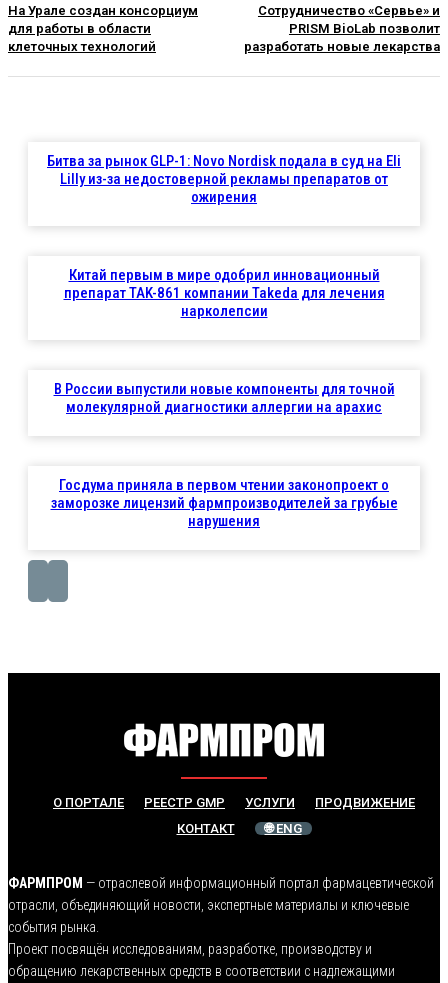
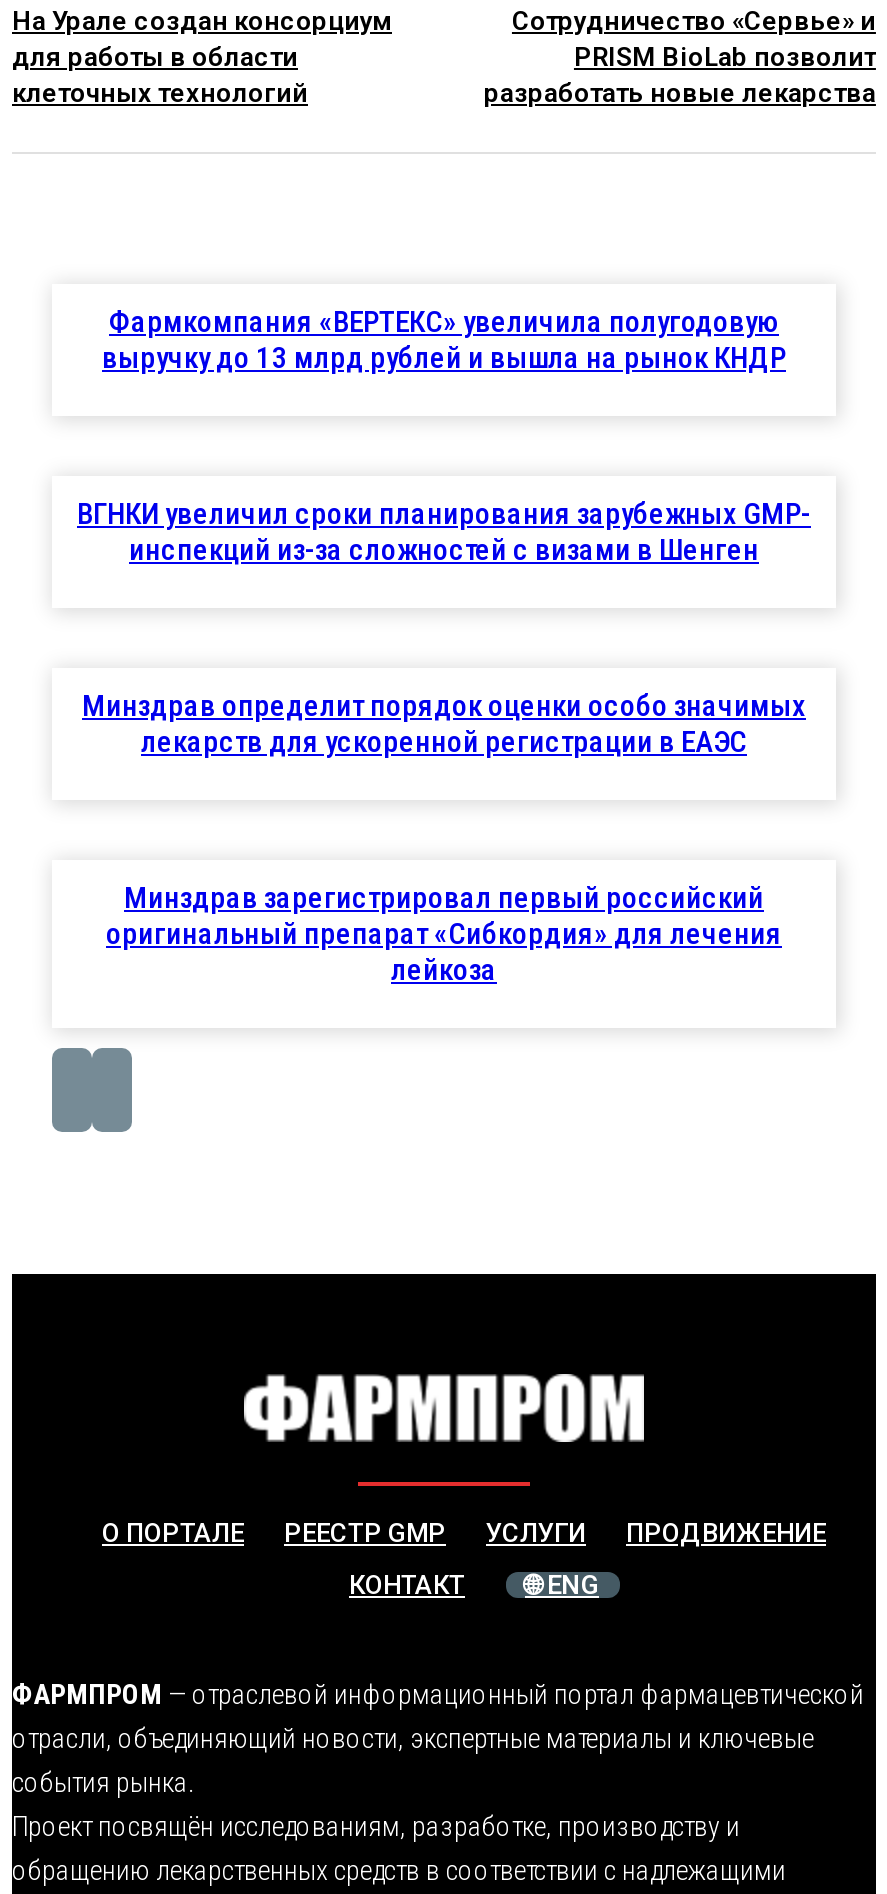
- Битва за рынок GLP-1: Novo Nordisk подала в суд на Eli
- Lilly из-за недостоверной рекламы препаратов от
- ожирения
+ Фармкомпания «ВЕРТЕКС» увеличила полугодовую
+ выручку до 13 млрд рублей и вышла на рынок КНДР

- Китай первым в мире одобрил инновационный
- препарат TAK-861 компании Takeda для лечения
- нарколепсии
+ ВГНКИ увеличил сроки планирования зарубежных GMP-
+ инспекций из-за сложностей с визами в Шенген

- В России выпустили новые компоненты для точной
- молекулярной диагностики аллергии на арахис
+ Минздрав определит порядок оценки особо значимых
+ лекарств для ускоренной регистрации в ЕАЭС

- Госдума приняла в первом чтении законопроект о
- заморозке лицензий фармпроизводителей за грубые
- нарушения
+ Минздрав зарегистрировал первый российский
+ оригинальный препарат «Сибкордия» для лечения
+ лейкоза
